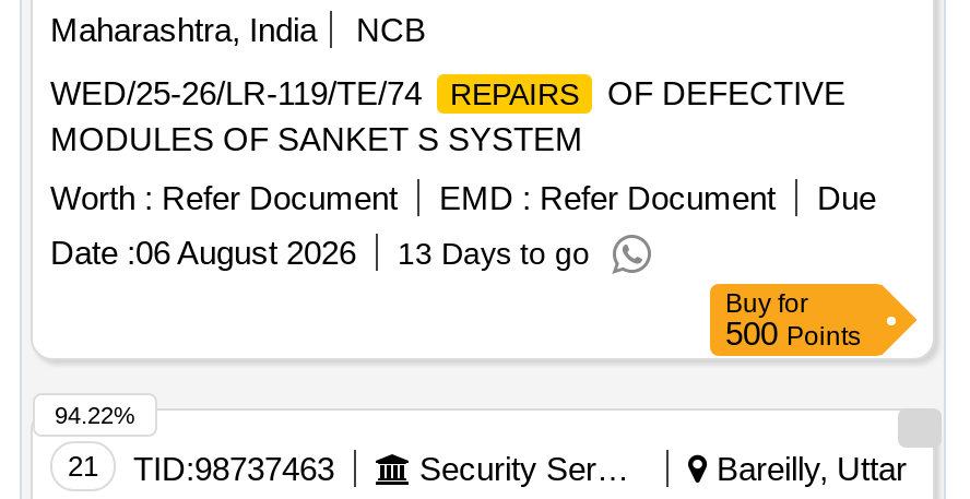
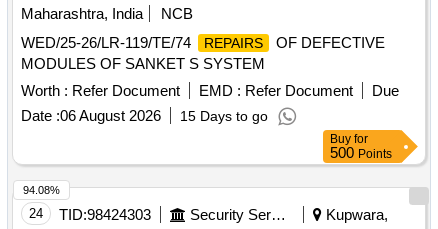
- Date : 06 August 2026 13 Days to go
+ Date : 06 August 2026 15 Days to go

- 94.22%
+ 94.08%

- 21
+ 24

- TID:98737463
+ TID:98424303

- Bareilly, Uttar
+ Kupwara,
